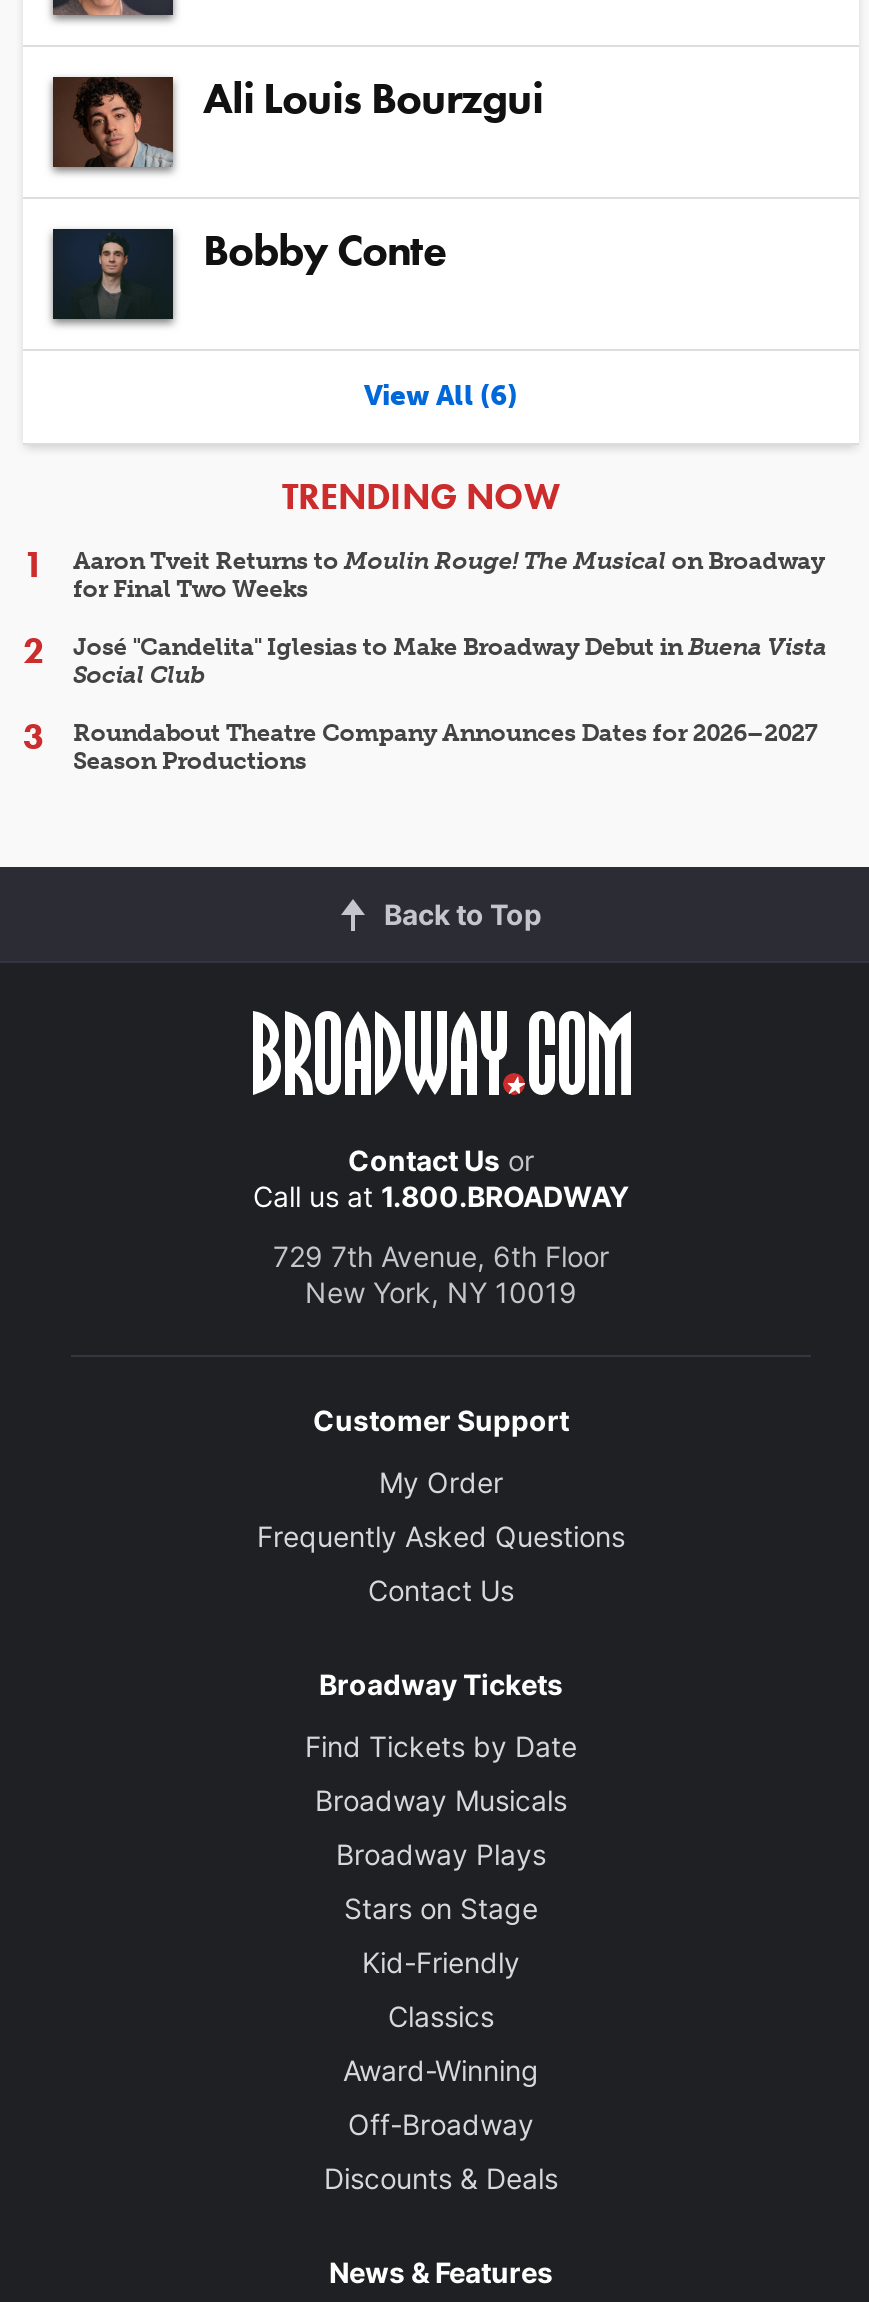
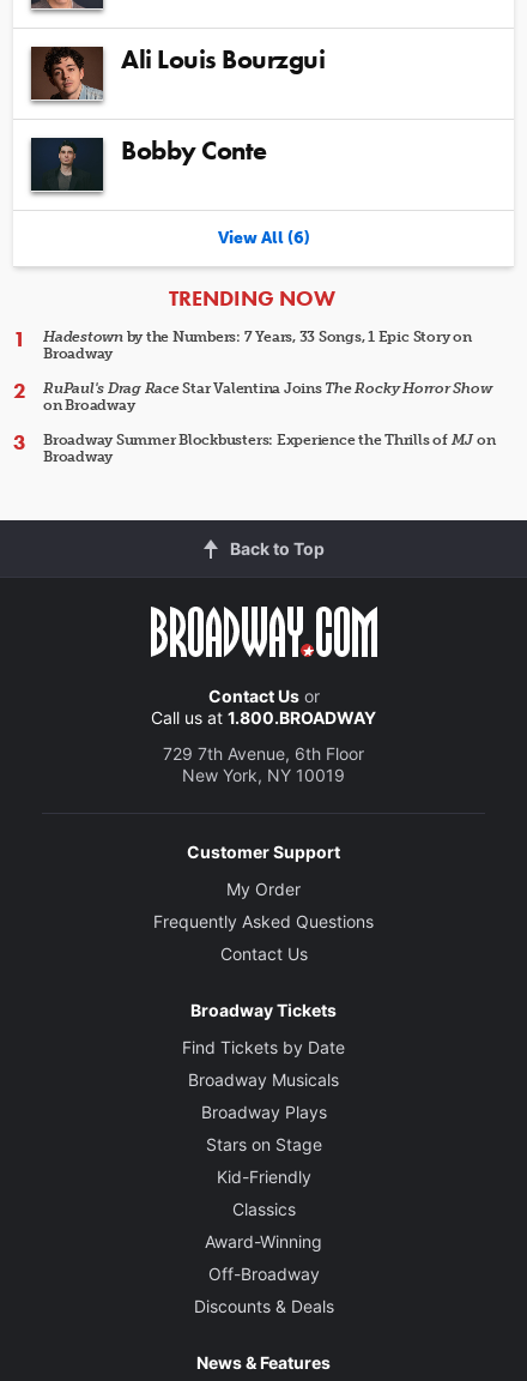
- Aaron Tveit Returns to Moulin Rouge! The Musical on Broadway
- for Final Two Weeks
+ Hadestown by the Numbers: 7 Years, 33 Songs, 1 Epic Story on
+ Broadway

- José "Candelita" Iglesias to Make Broadway Debut in Buena Vista
- Social Club
+ RuPaul's Drag Race Star Valentina Joins The Rocky Horror Show
+ on Broadway

- Roundabout Theatre Company Announces Dates for 2026–2027
- Season Productions
+ Broadway Summer Blockbusters: Experience the Thrills of MJ on
+ Broadway
